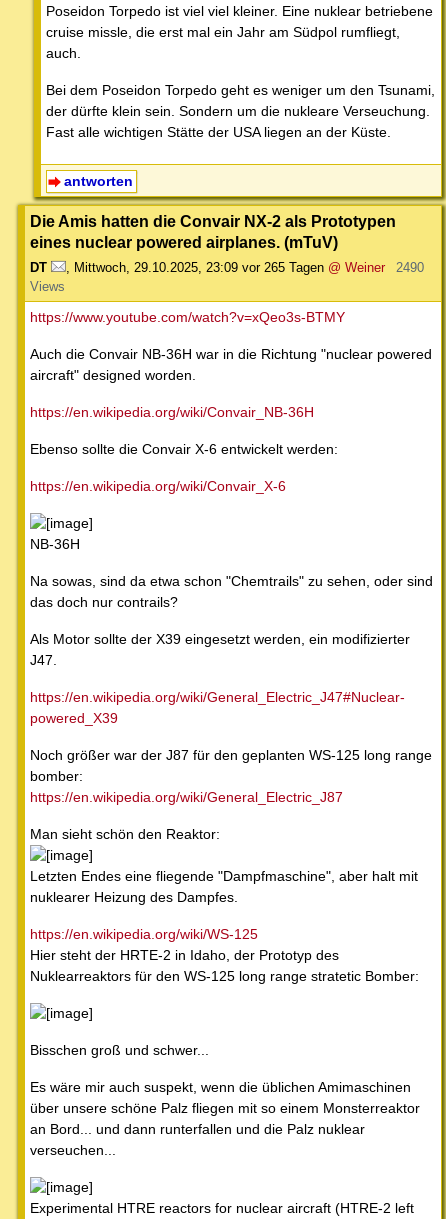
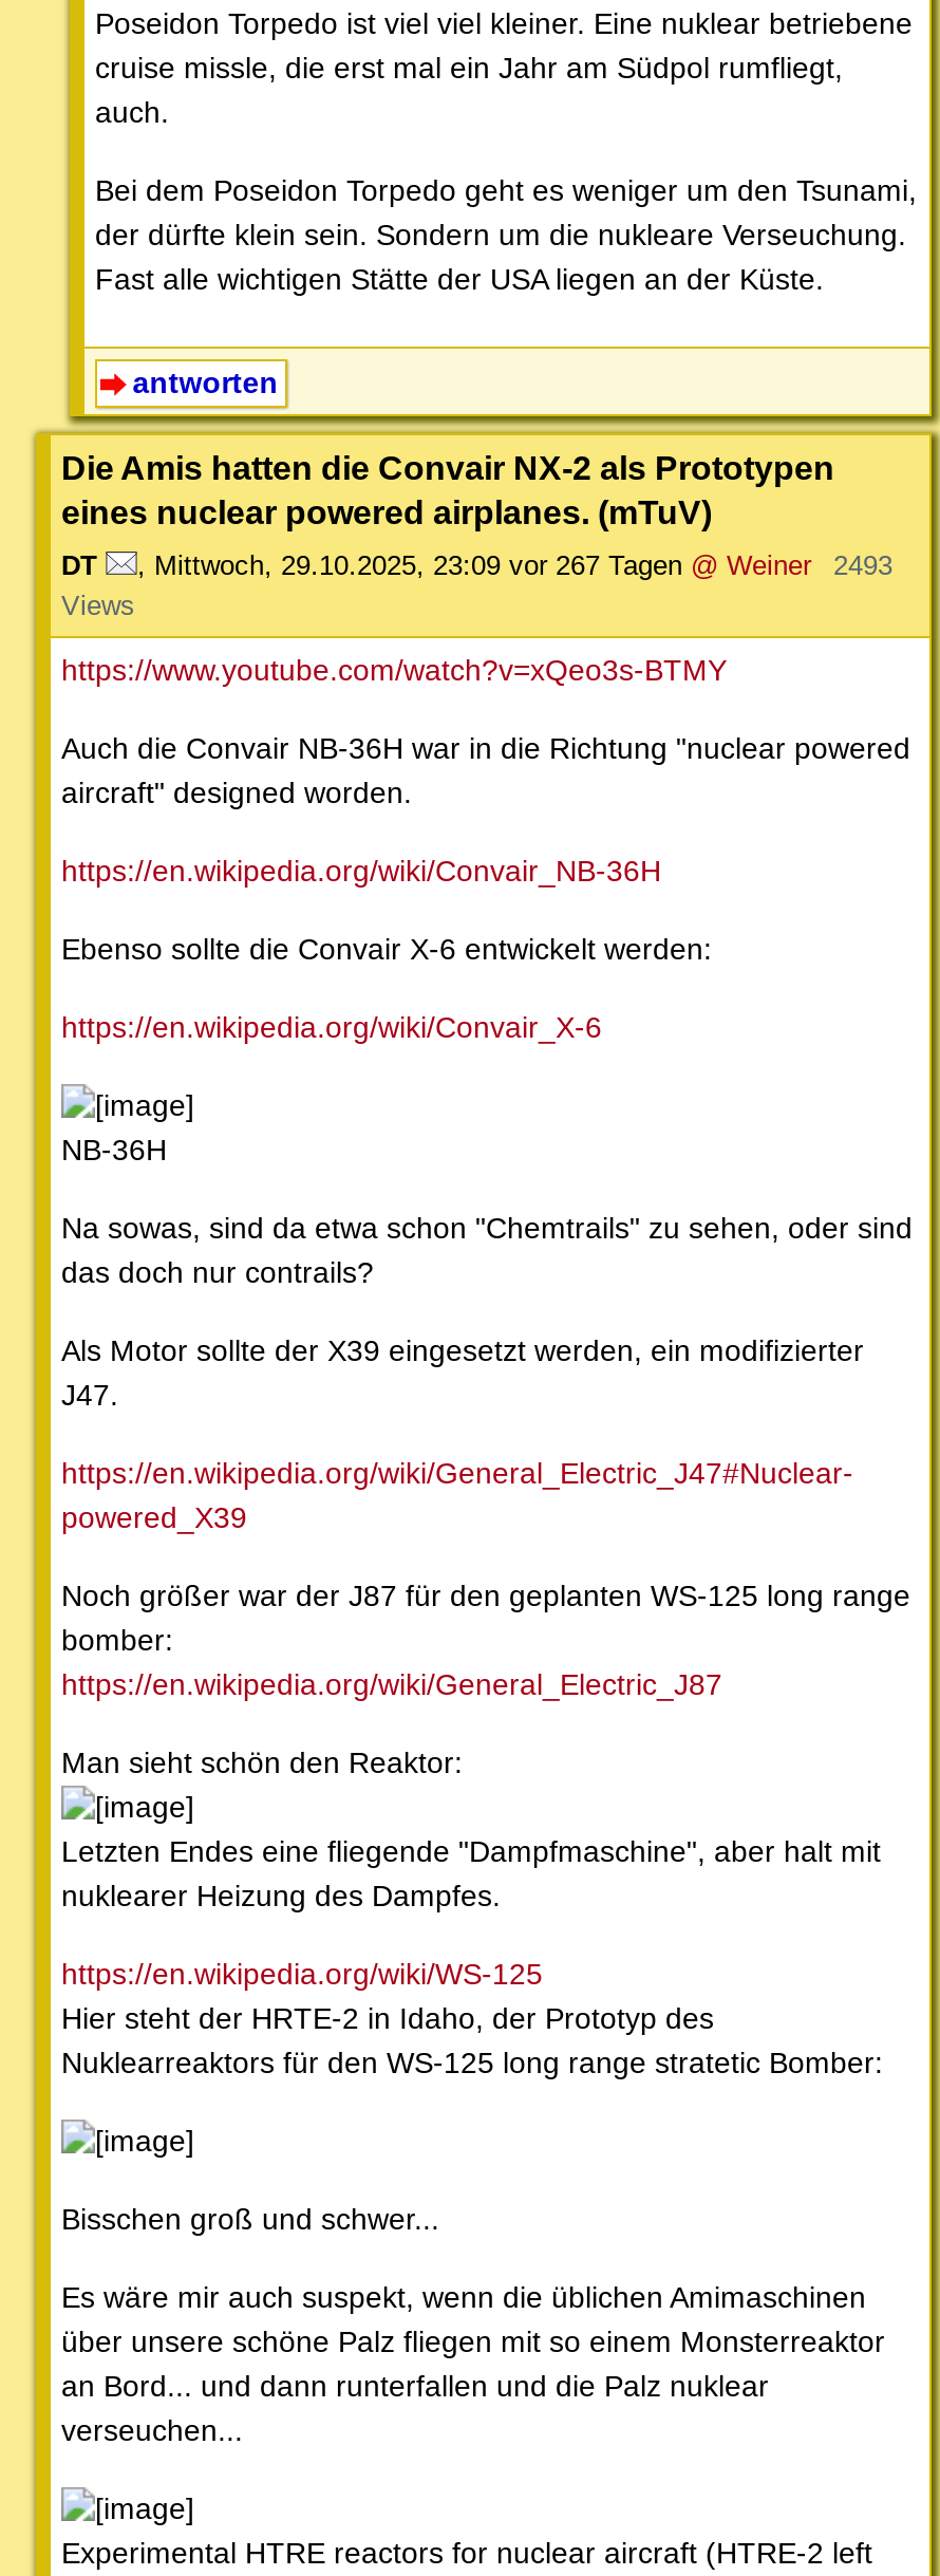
- , Mittwoch, 29.10.2025, 23:09 vor 265 Tagen @ Weiner
+ , Mittwoch, 29.10.2025, 23:09 vor 267 Tagen @ Weiner

- 2490
+ 2493
